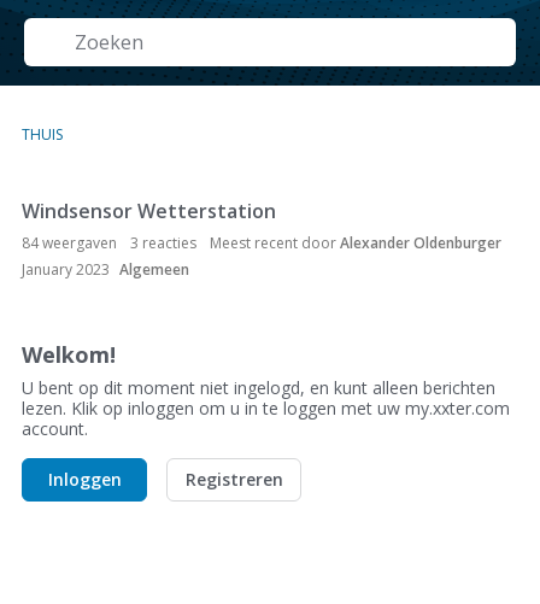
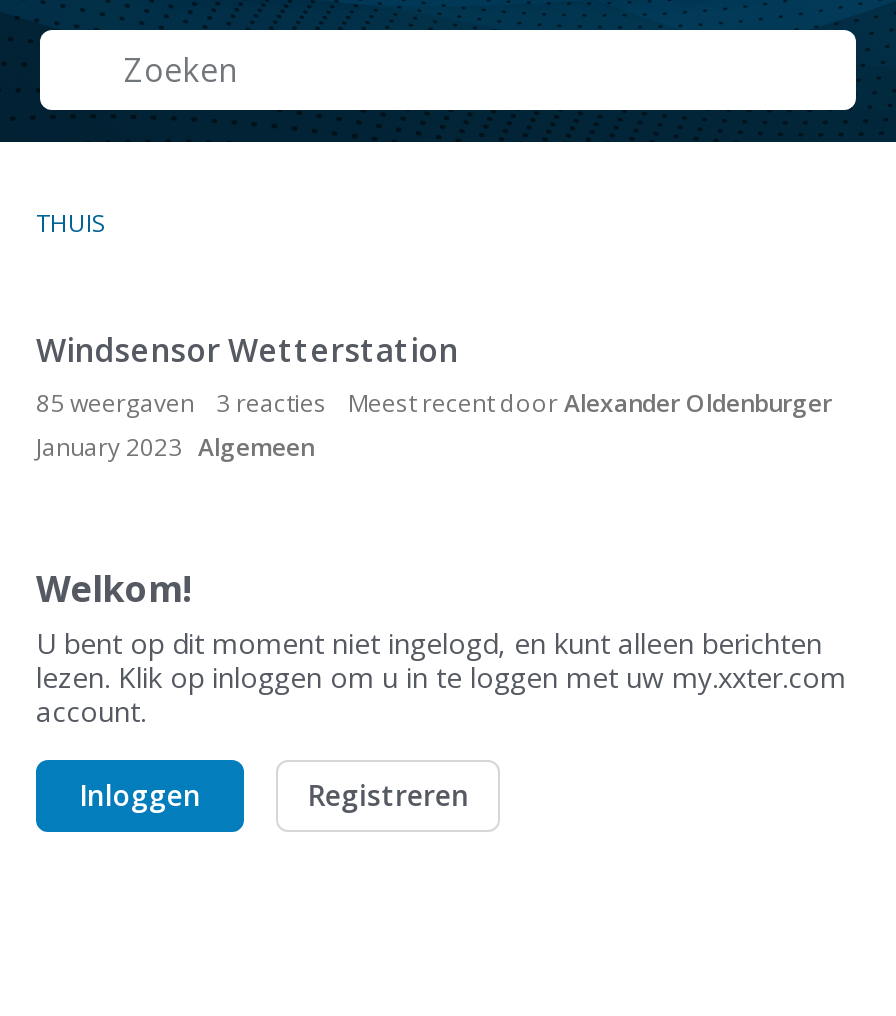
- 84 weergaven
+ 85 weergaven
